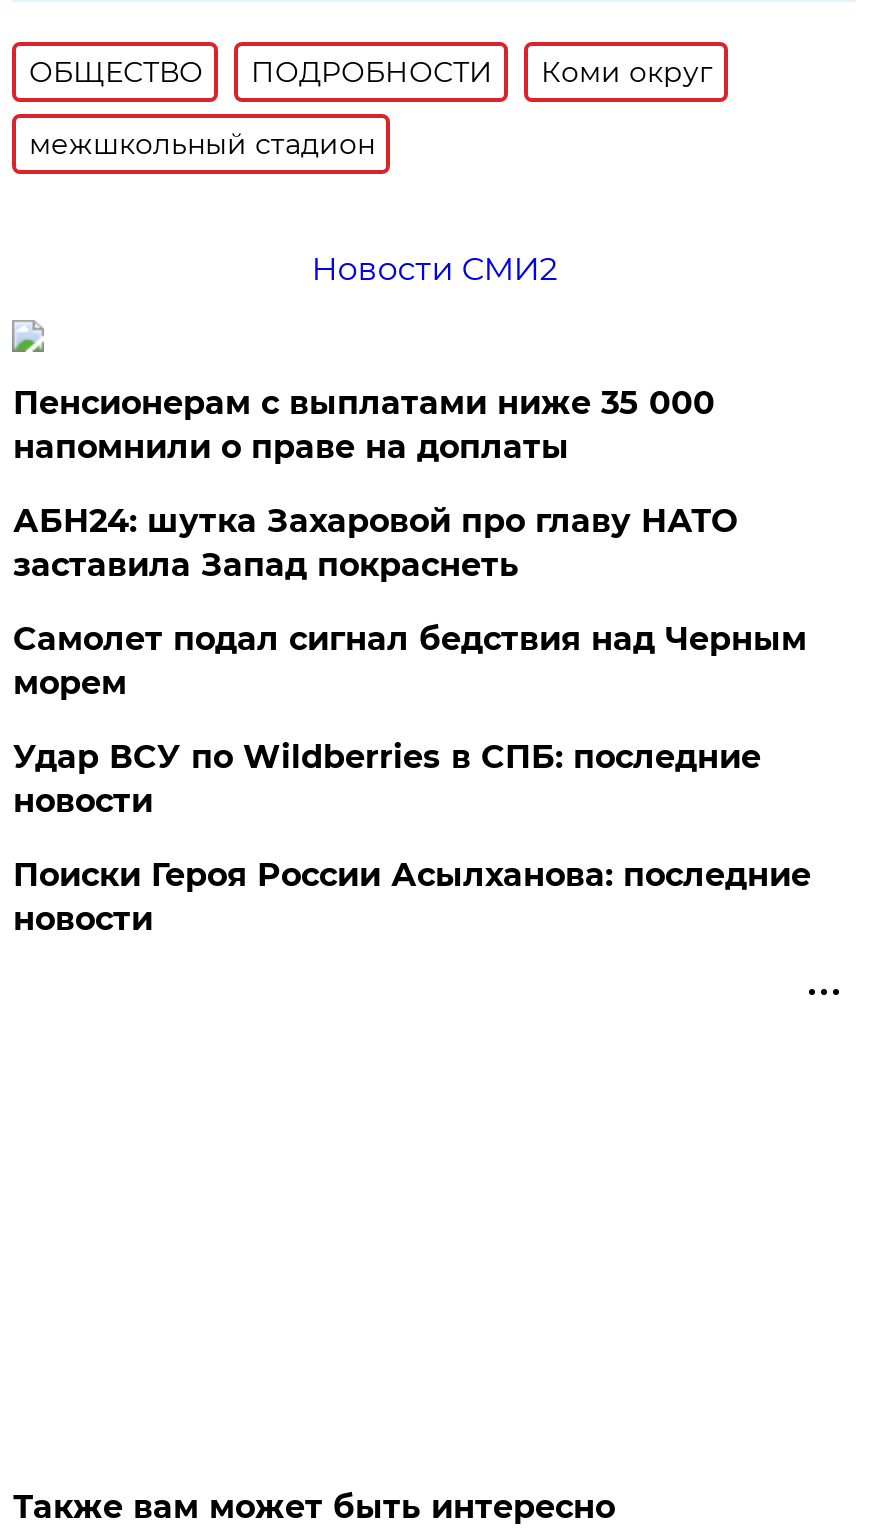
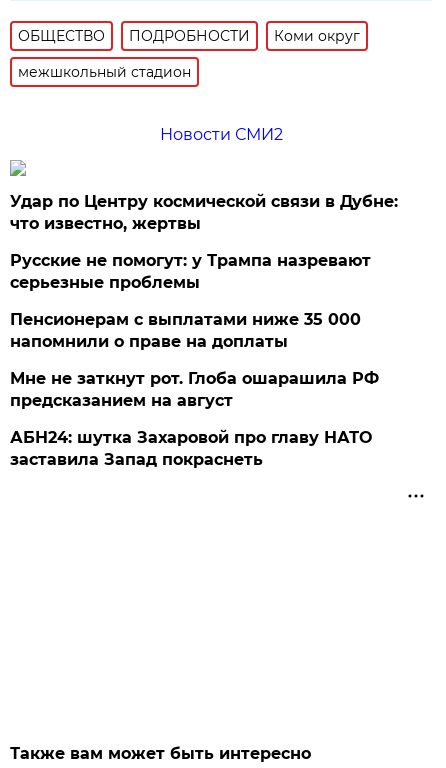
+ Удар по Центру космической связи в Дубне:
+ что известно, жертвы
+ Русские не помогут: у Трампа назревают
+ серьезные проблемы

moved down: Пенсионерам с выплатами ниже 35 000 | напомнили о праве на доплаты

+ Мне не заткнут рот. Глоба ошарашила РФ
+ предсказанием на август

moved down: АБН24: шутка Захаровой про главу НАТО | заставила Запад покраснеть

- Самолет подал сигнал бедствия над Черным
- морем
- Удар ВСУ по Wildberries в СПБ: последние
- новости
- Поиски Героя России Асылханова: последние
- новости
